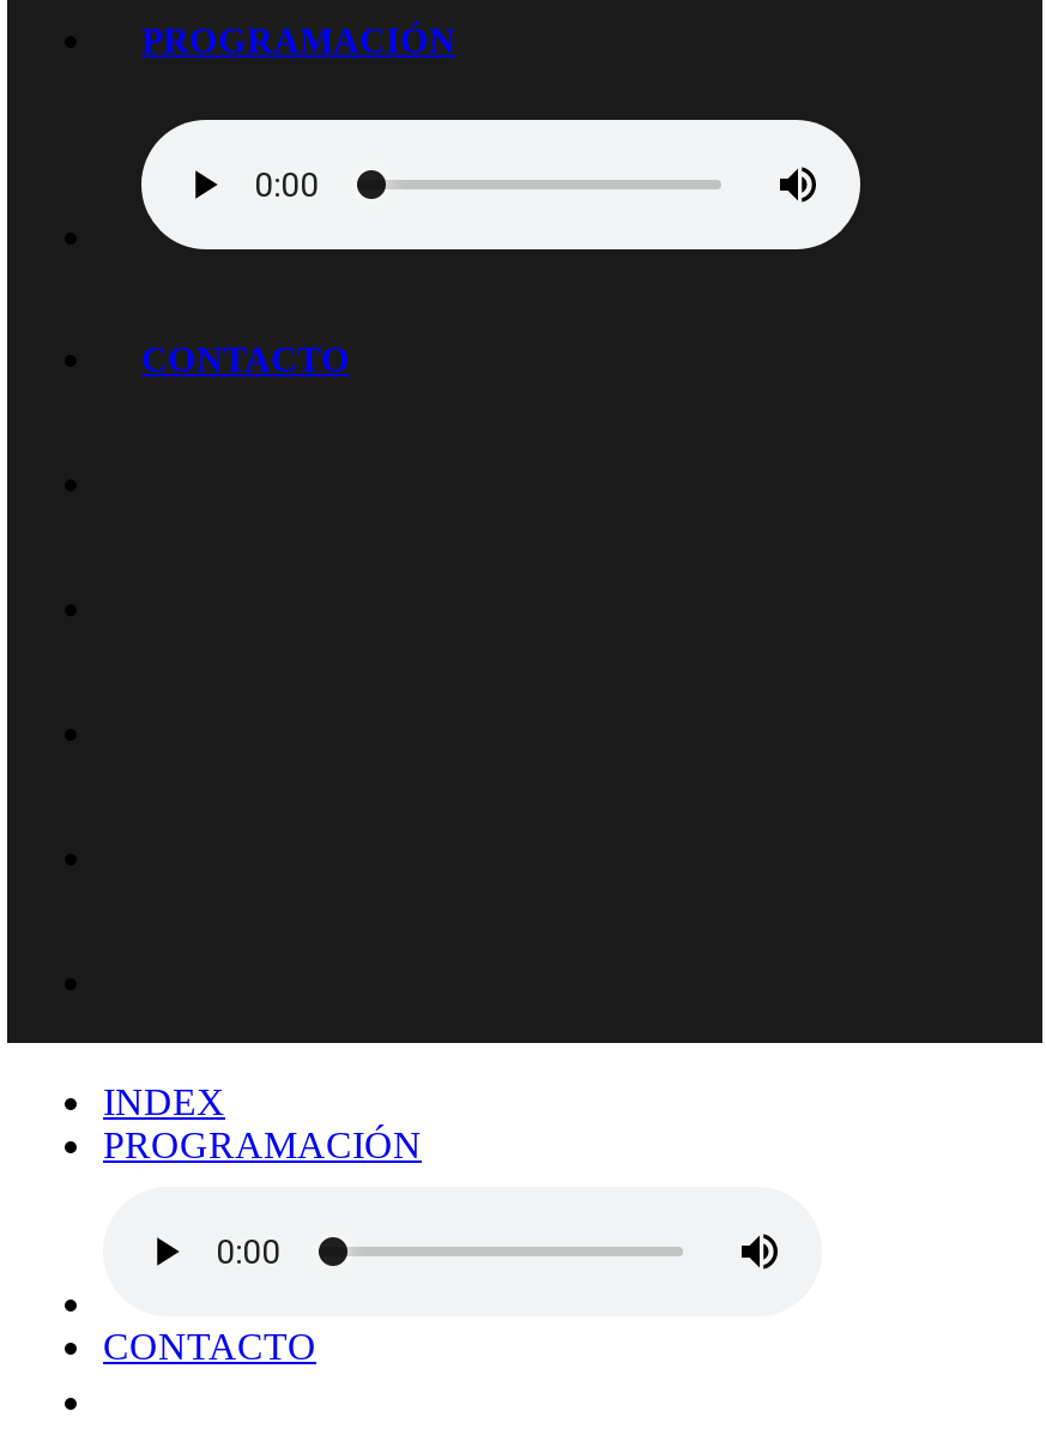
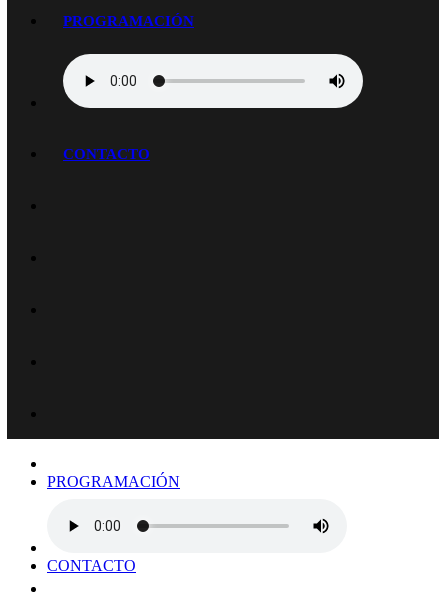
- INDEX
